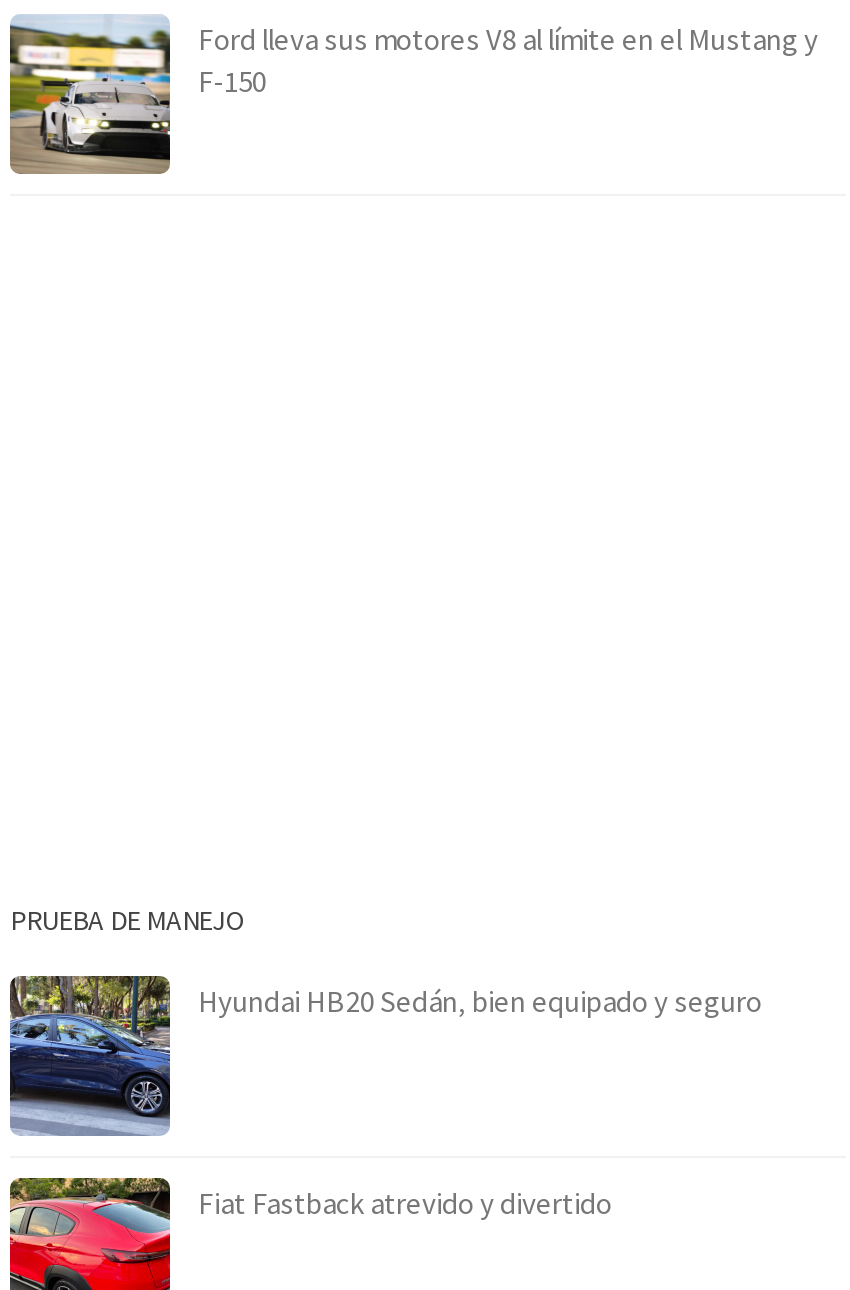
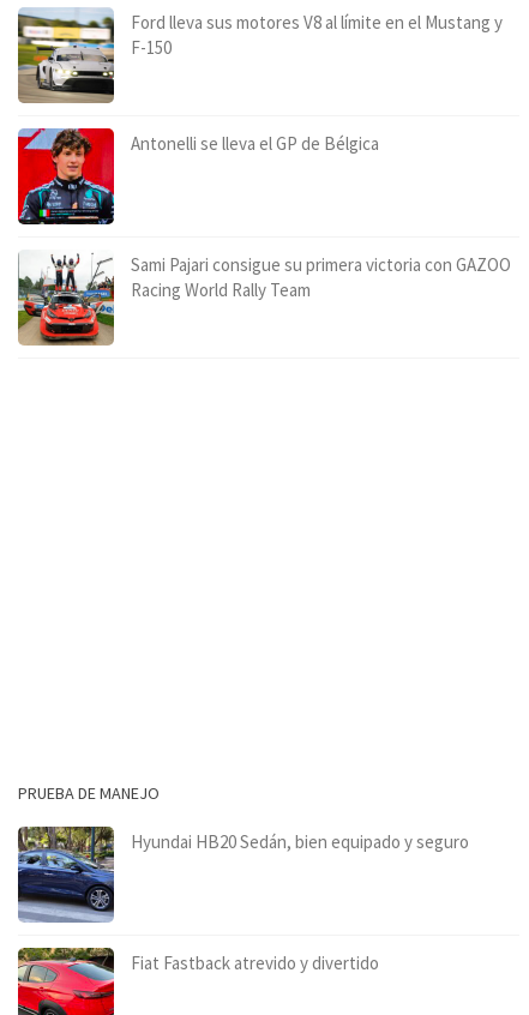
+ [image]
+ Antonelli se lleva el GP de Bélgica

+ [image]
+ Sami Pajari consigue su primera victoria con GAZOO
+ Racing World Rally Team
